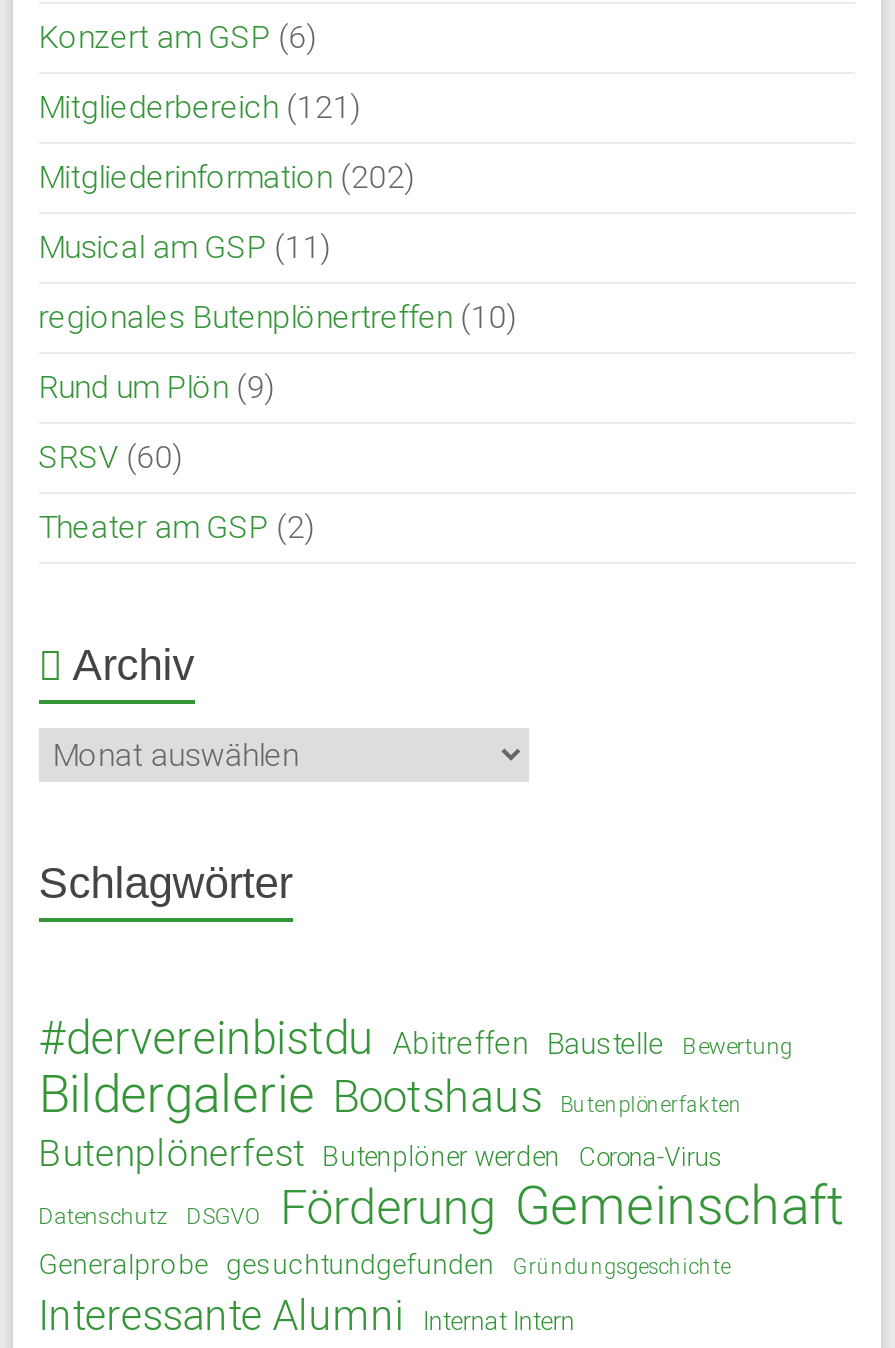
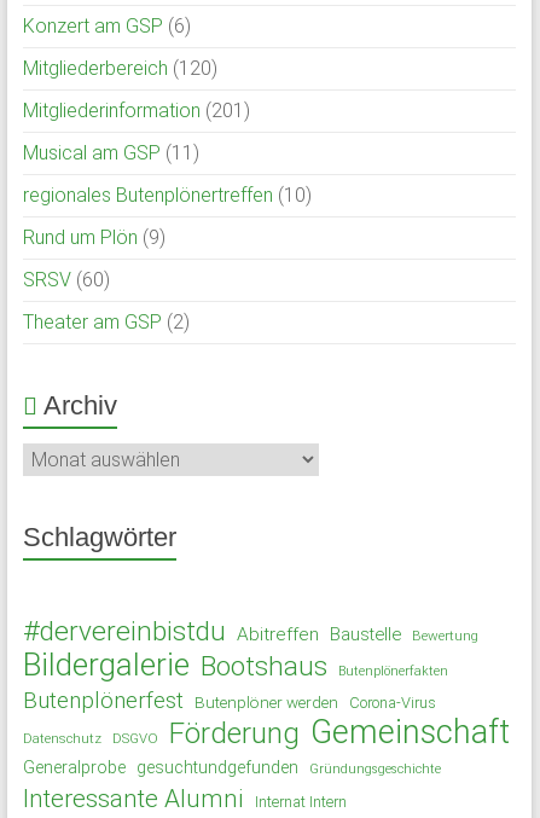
- Mitgliederbereich (121)
+ Mitgliederbereich (120)

- Mitgliederinformation (202)
+ Mitgliederinformation (201)
